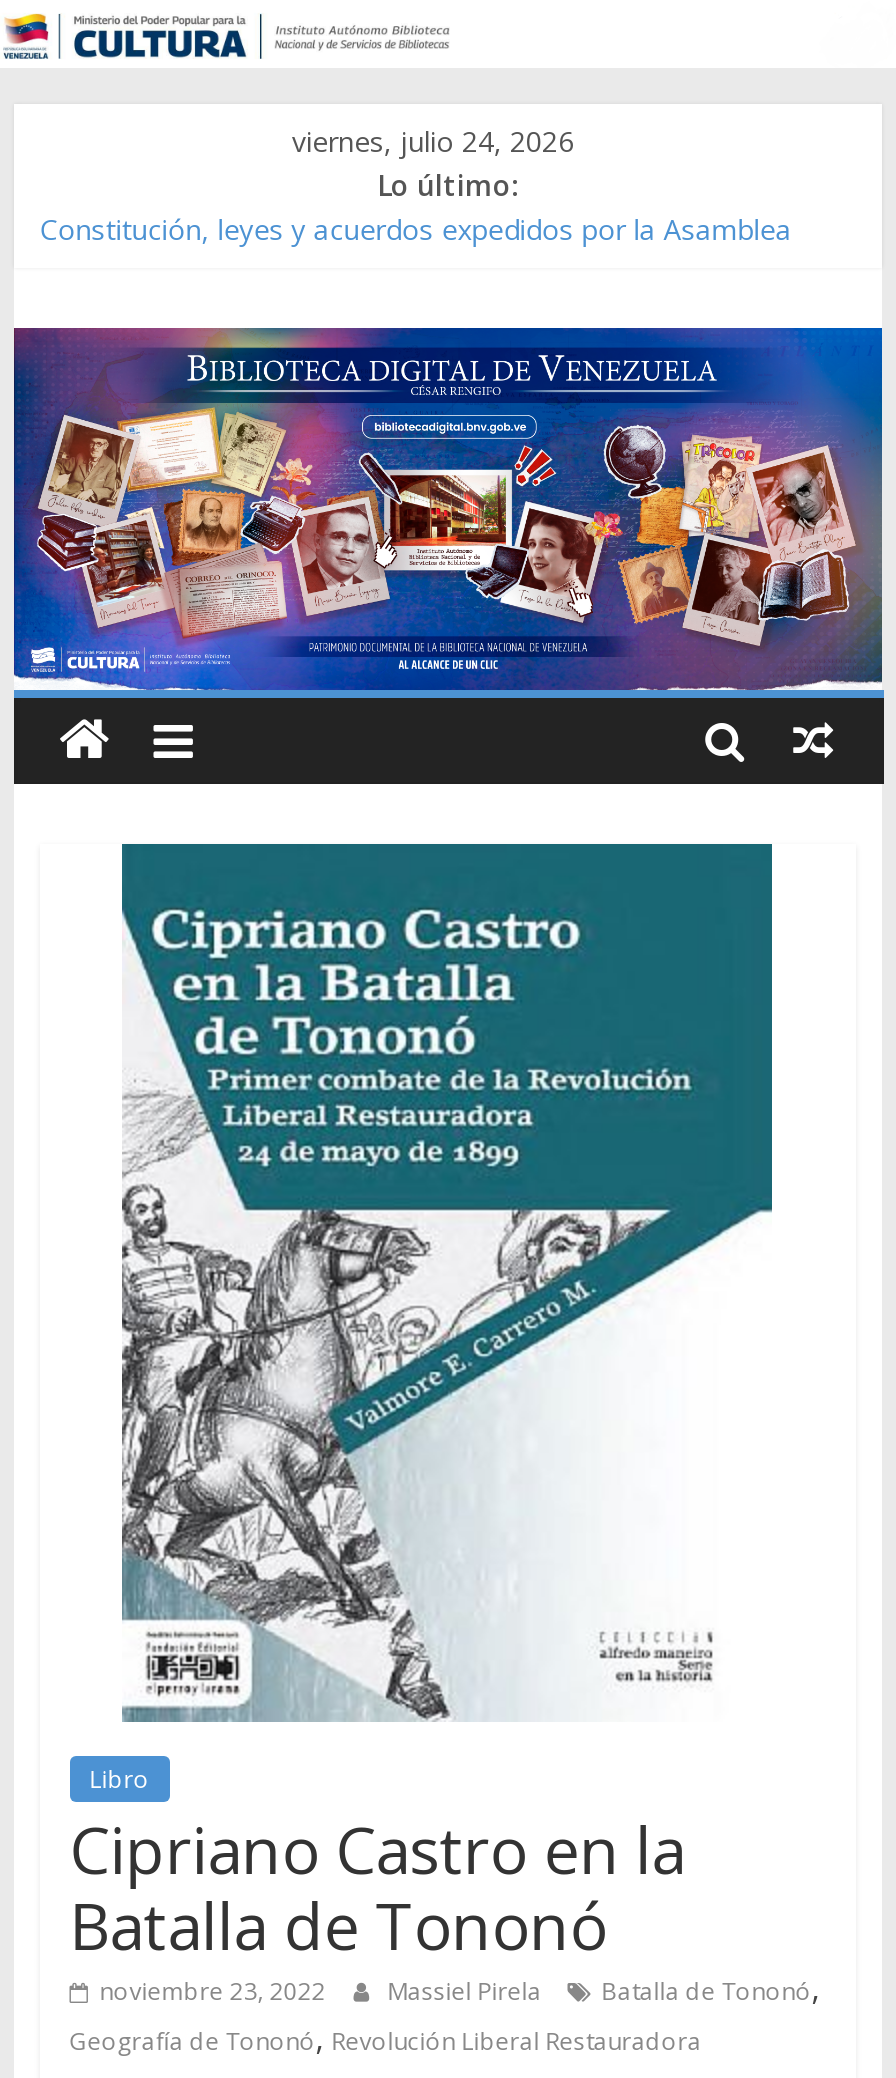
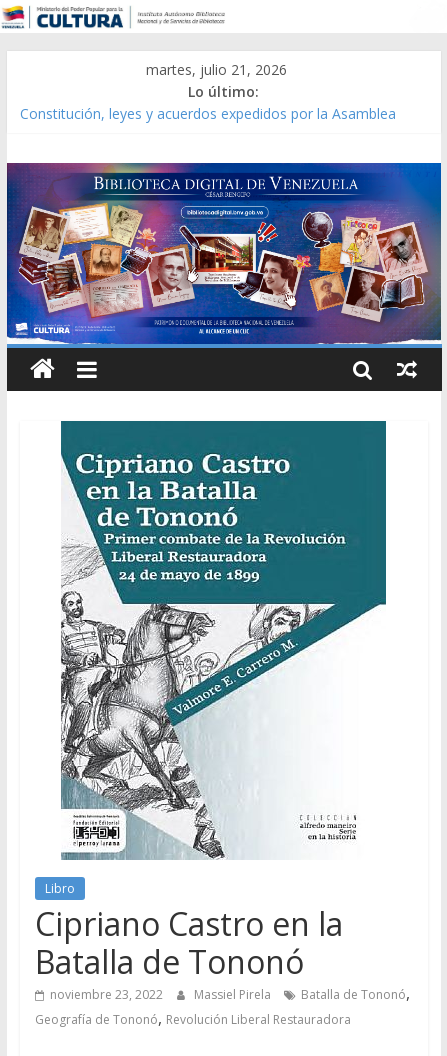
- viernes, julio 24, 2026
+ martes, julio 21, 2026
